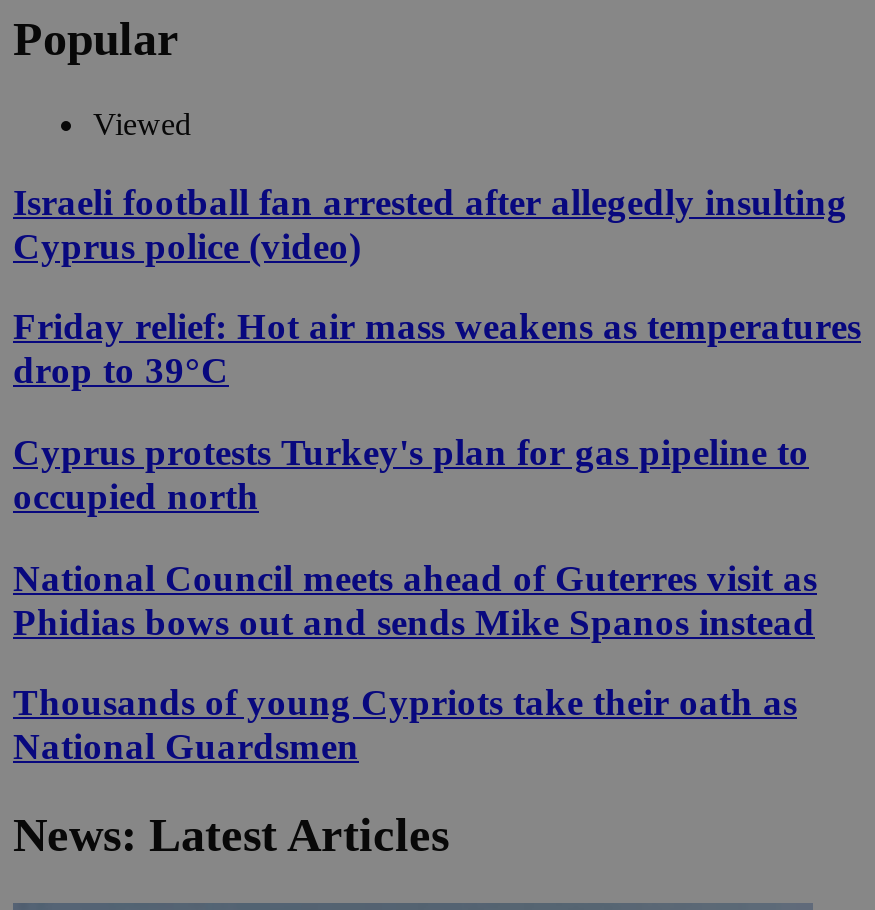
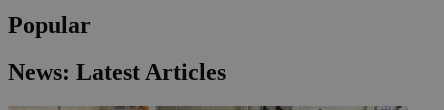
- Viewed
- Israeli football fan arrested after allegedly insulting
- Cyprus police (video)
- Friday relief: Hot air mass weakens as temperatures
- drop to 39°C
- Cyprus protests Turkey's plan for gas pipeline to
- occupied north
- National Council meets ahead of Guterres visit as
- Phidias bows out and sends Mike Spanos instead
- Thousands of young Cypriots take their oath as
- National Guardsmen
